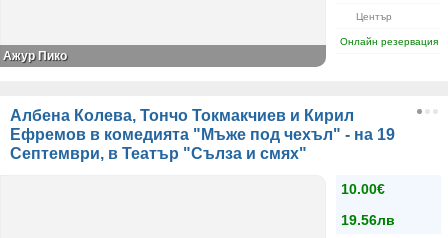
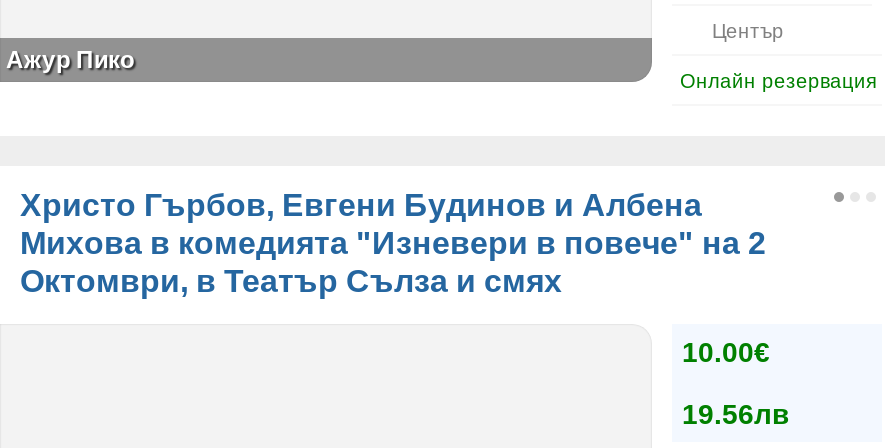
- Албена Колева, Тончо Токмакчиев и Кирил
- Ефремов в комедията "Мъже под чехъл" - на 19
- Септември, в Театър "Сълза и смях"
+ Христо Гърбов, Евгени Будинов и Албена
+ Михова в комедията "Изневери в повече" на 2
+ Октомври, в Театър Сълза и смях
